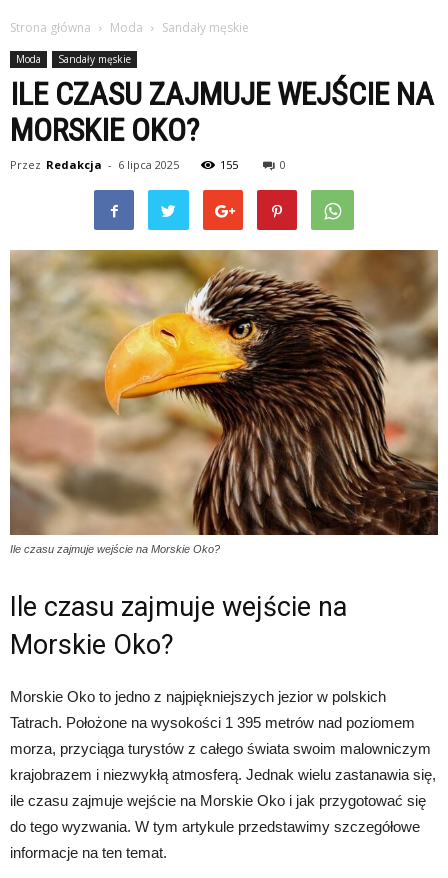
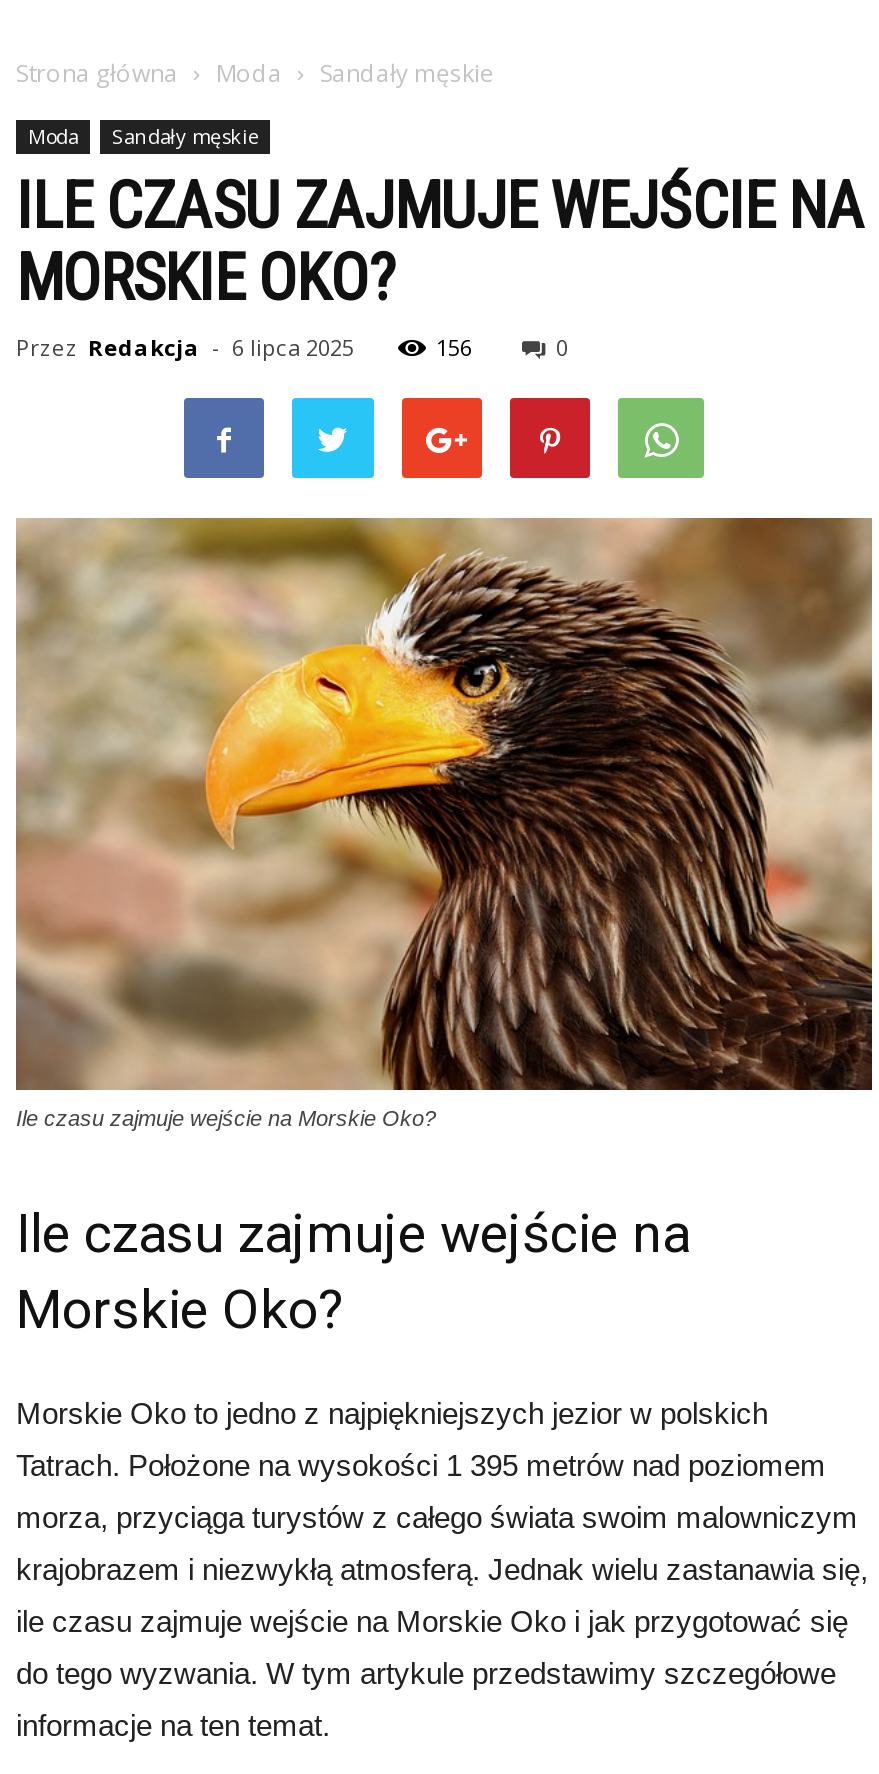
- 155
+ 156
